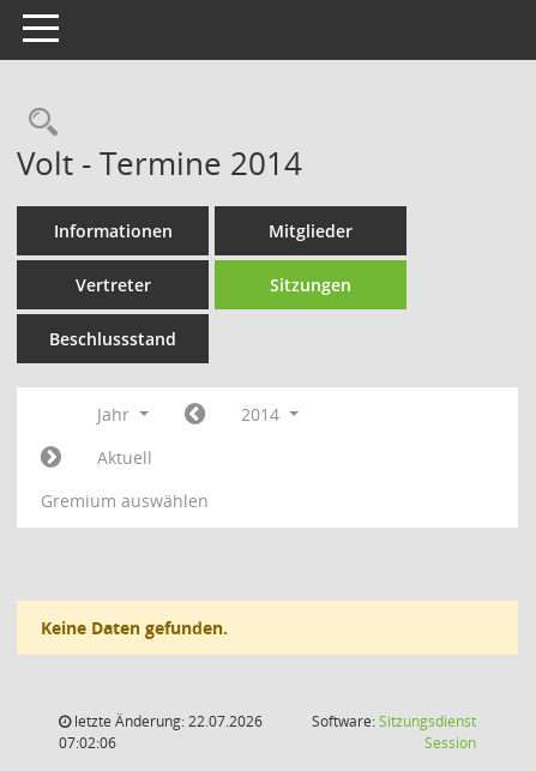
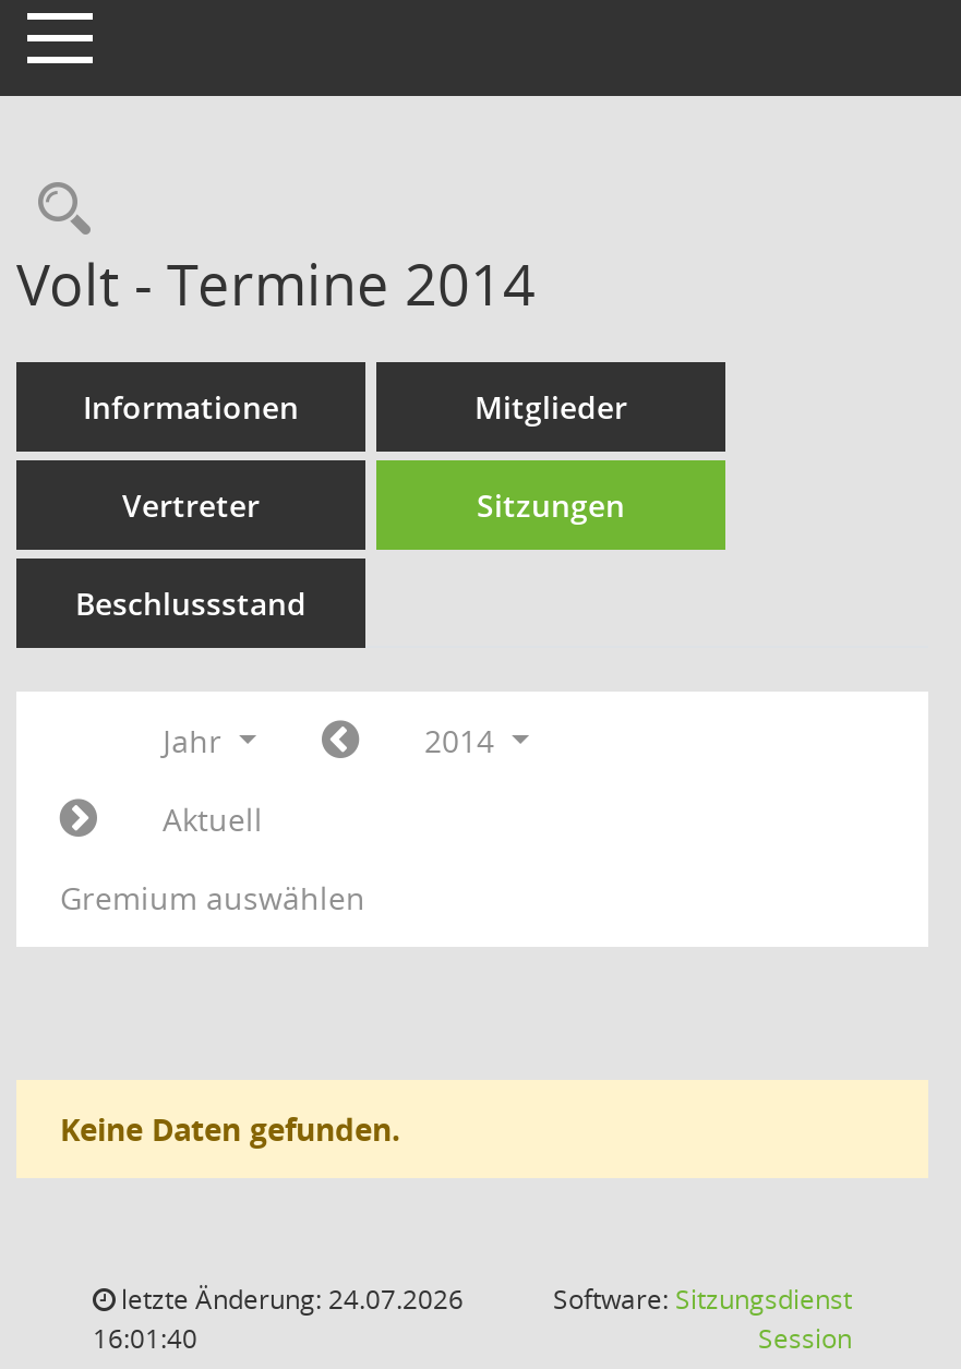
- letzte Änderung: 22.07.2026
+ letzte Änderung: 24.07.2026

- 07:02:06
+ 16:01:40
